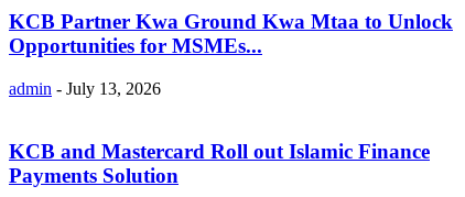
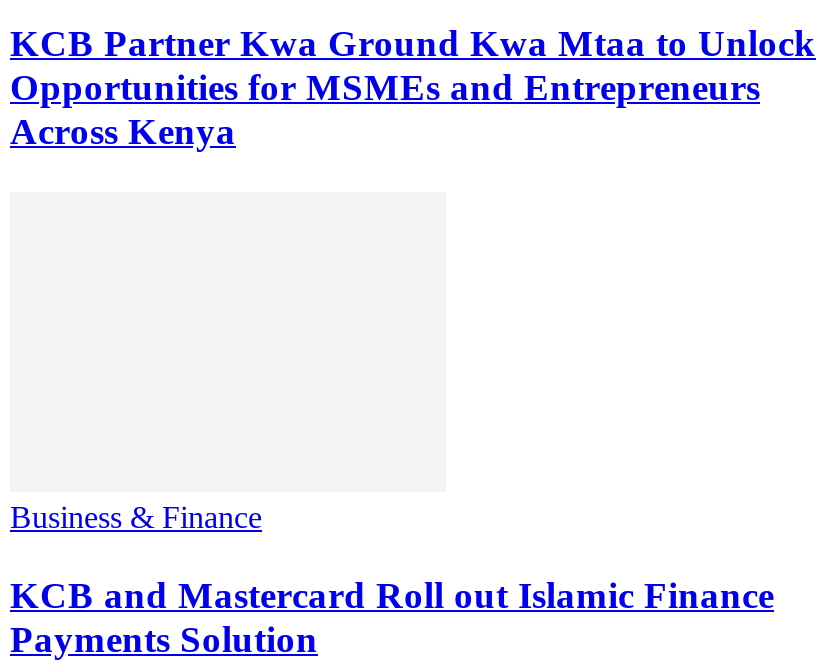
- Opportunities for MSMEs...
+ Opportunities for MSMEs and Entrepreneurs
+ Across Kenya

- admin - July 13, 2026
+ Business & Finance
